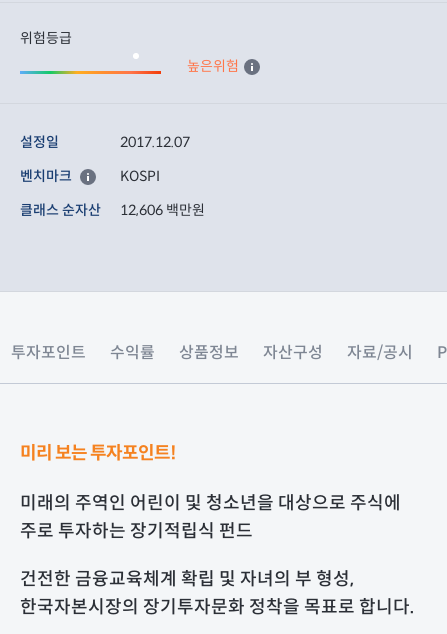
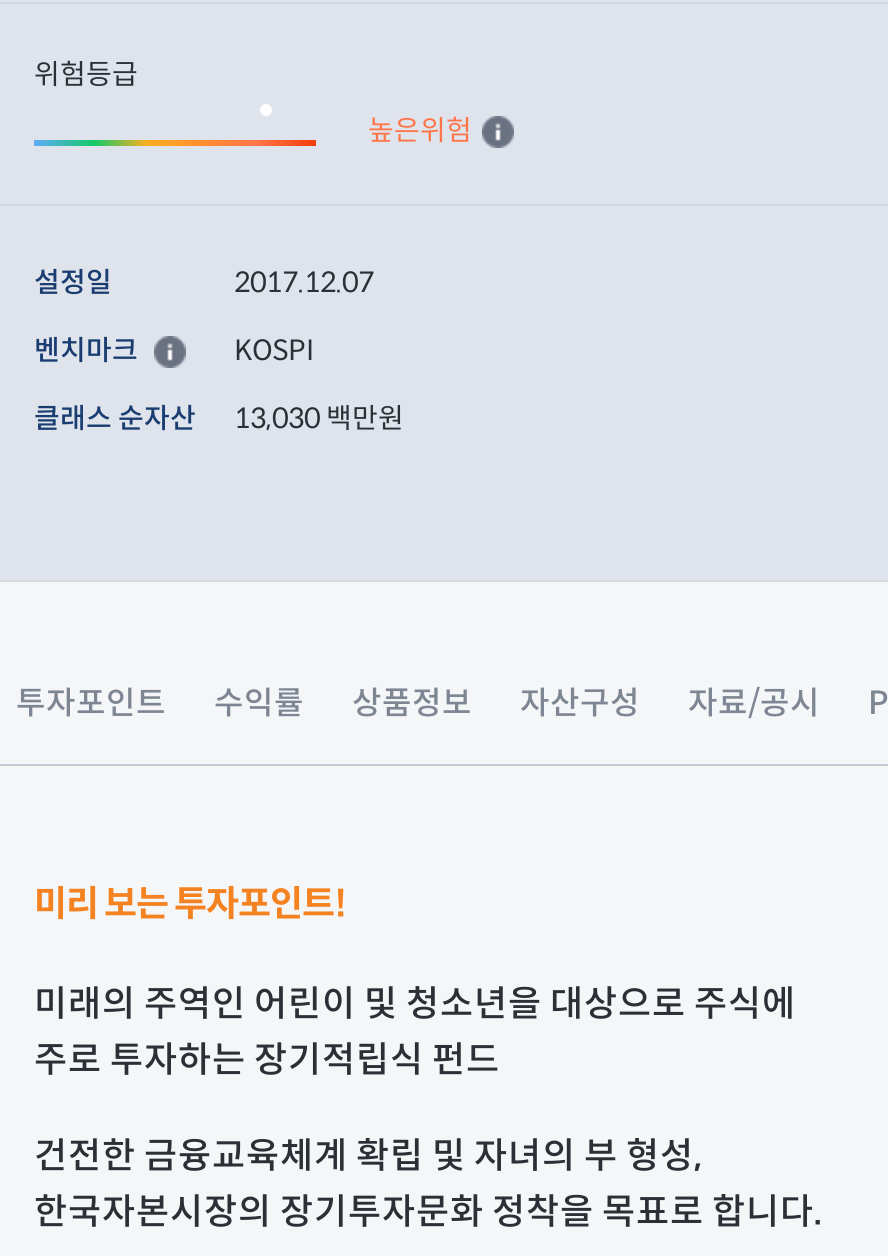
- 클래스 순자산 12,606 백만원
+ 클래스 순자산 13,030 백만원
